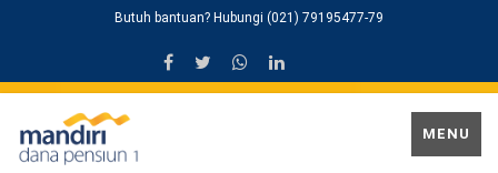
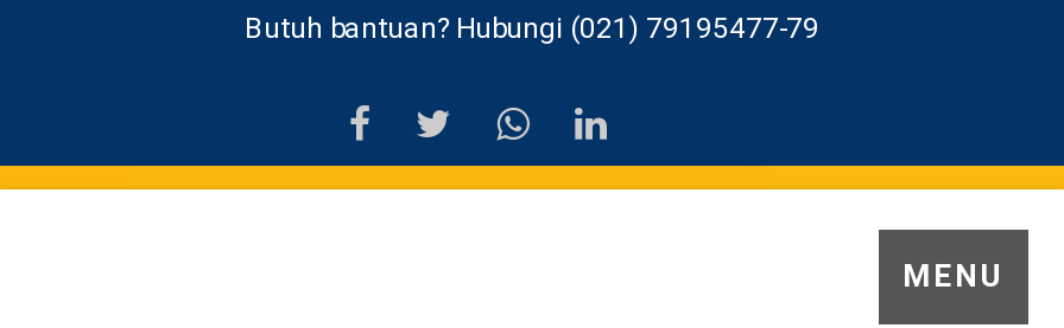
- [image]
